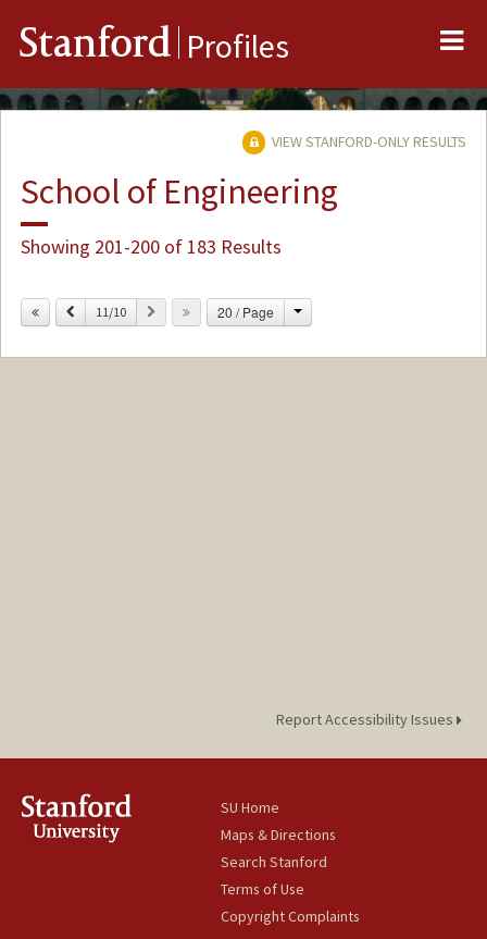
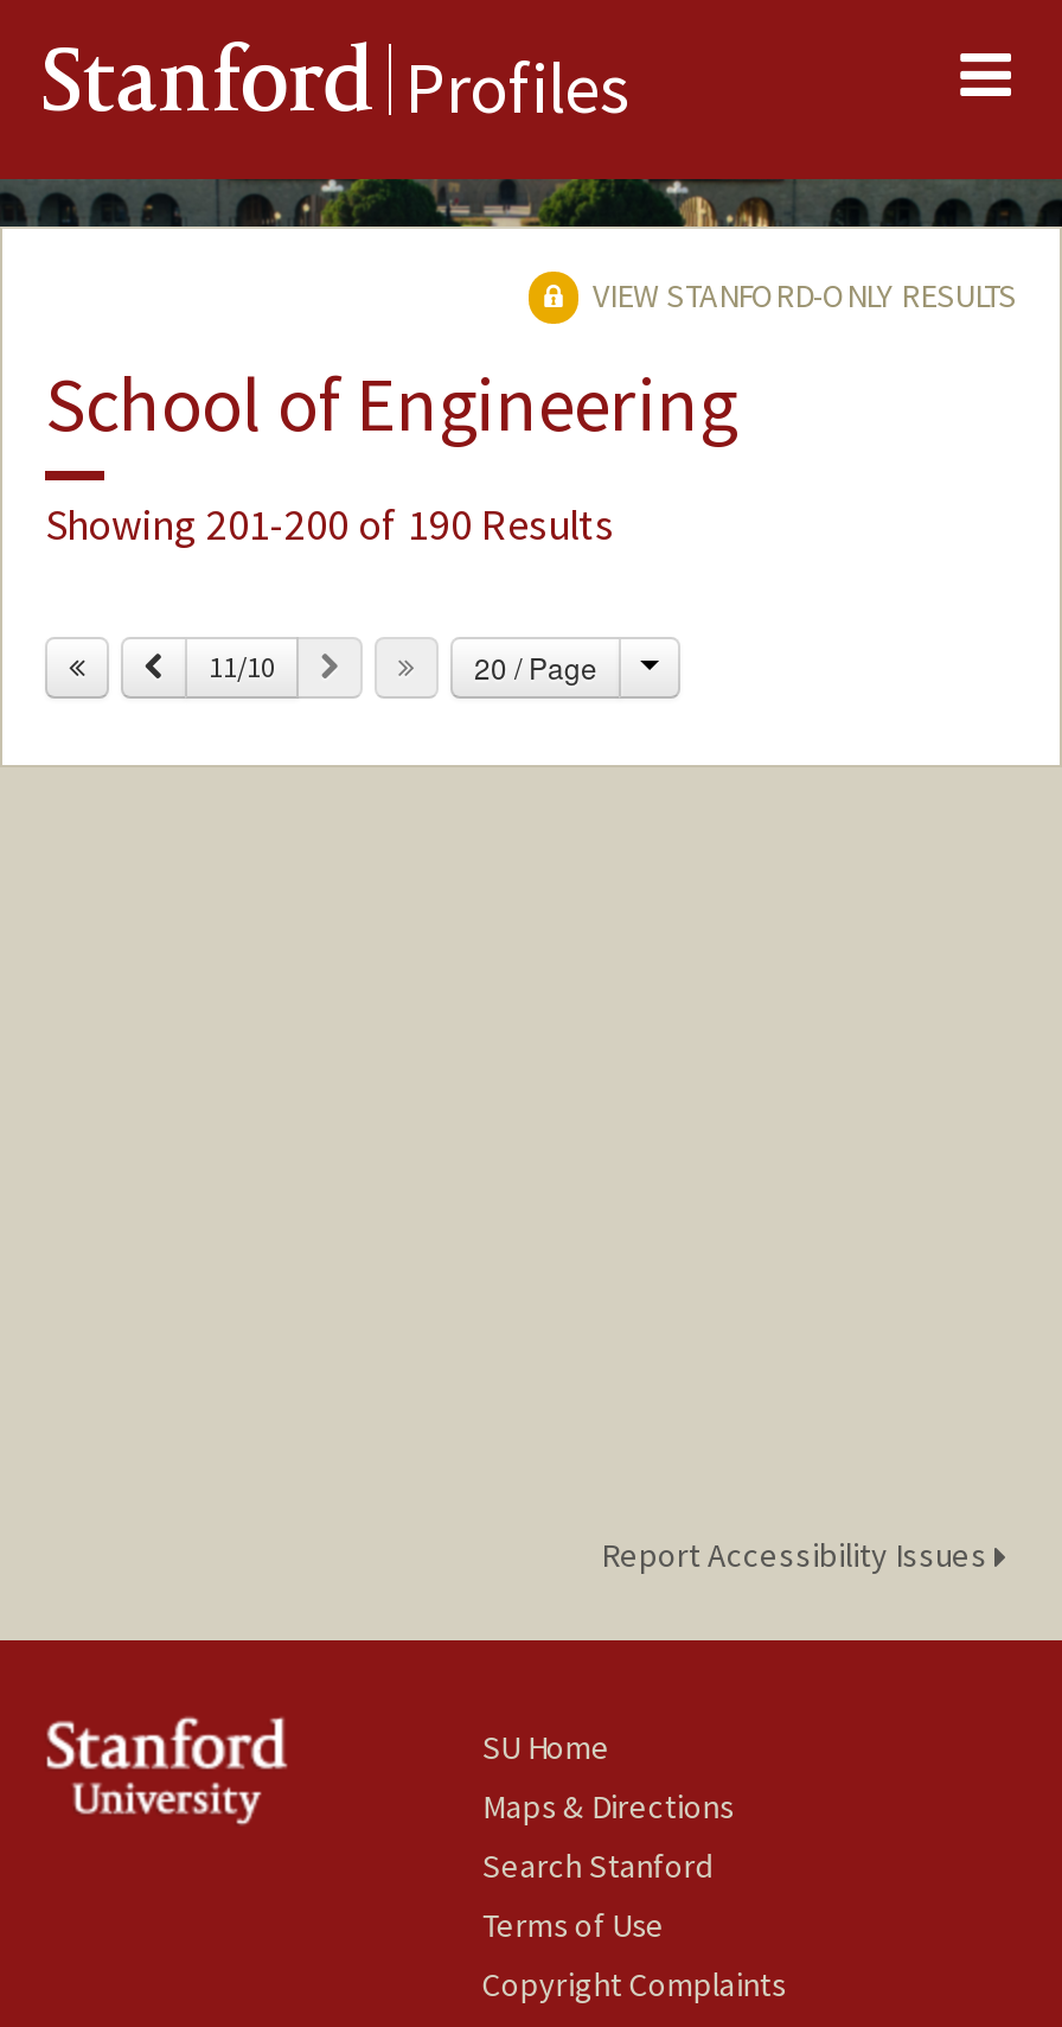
- Showing 201-200 of 183 Results
+ Showing 201-200 of 190 Results
